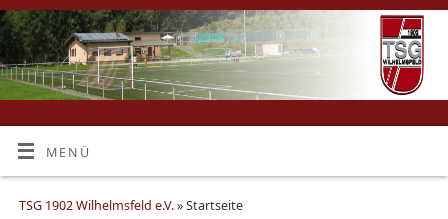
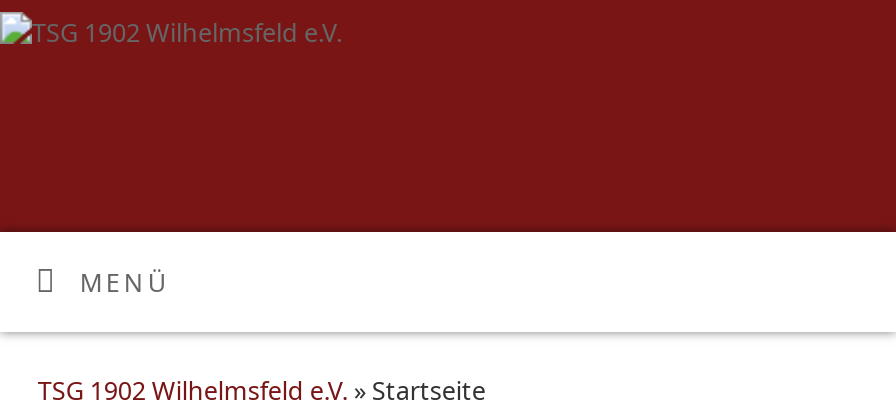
- [image]
